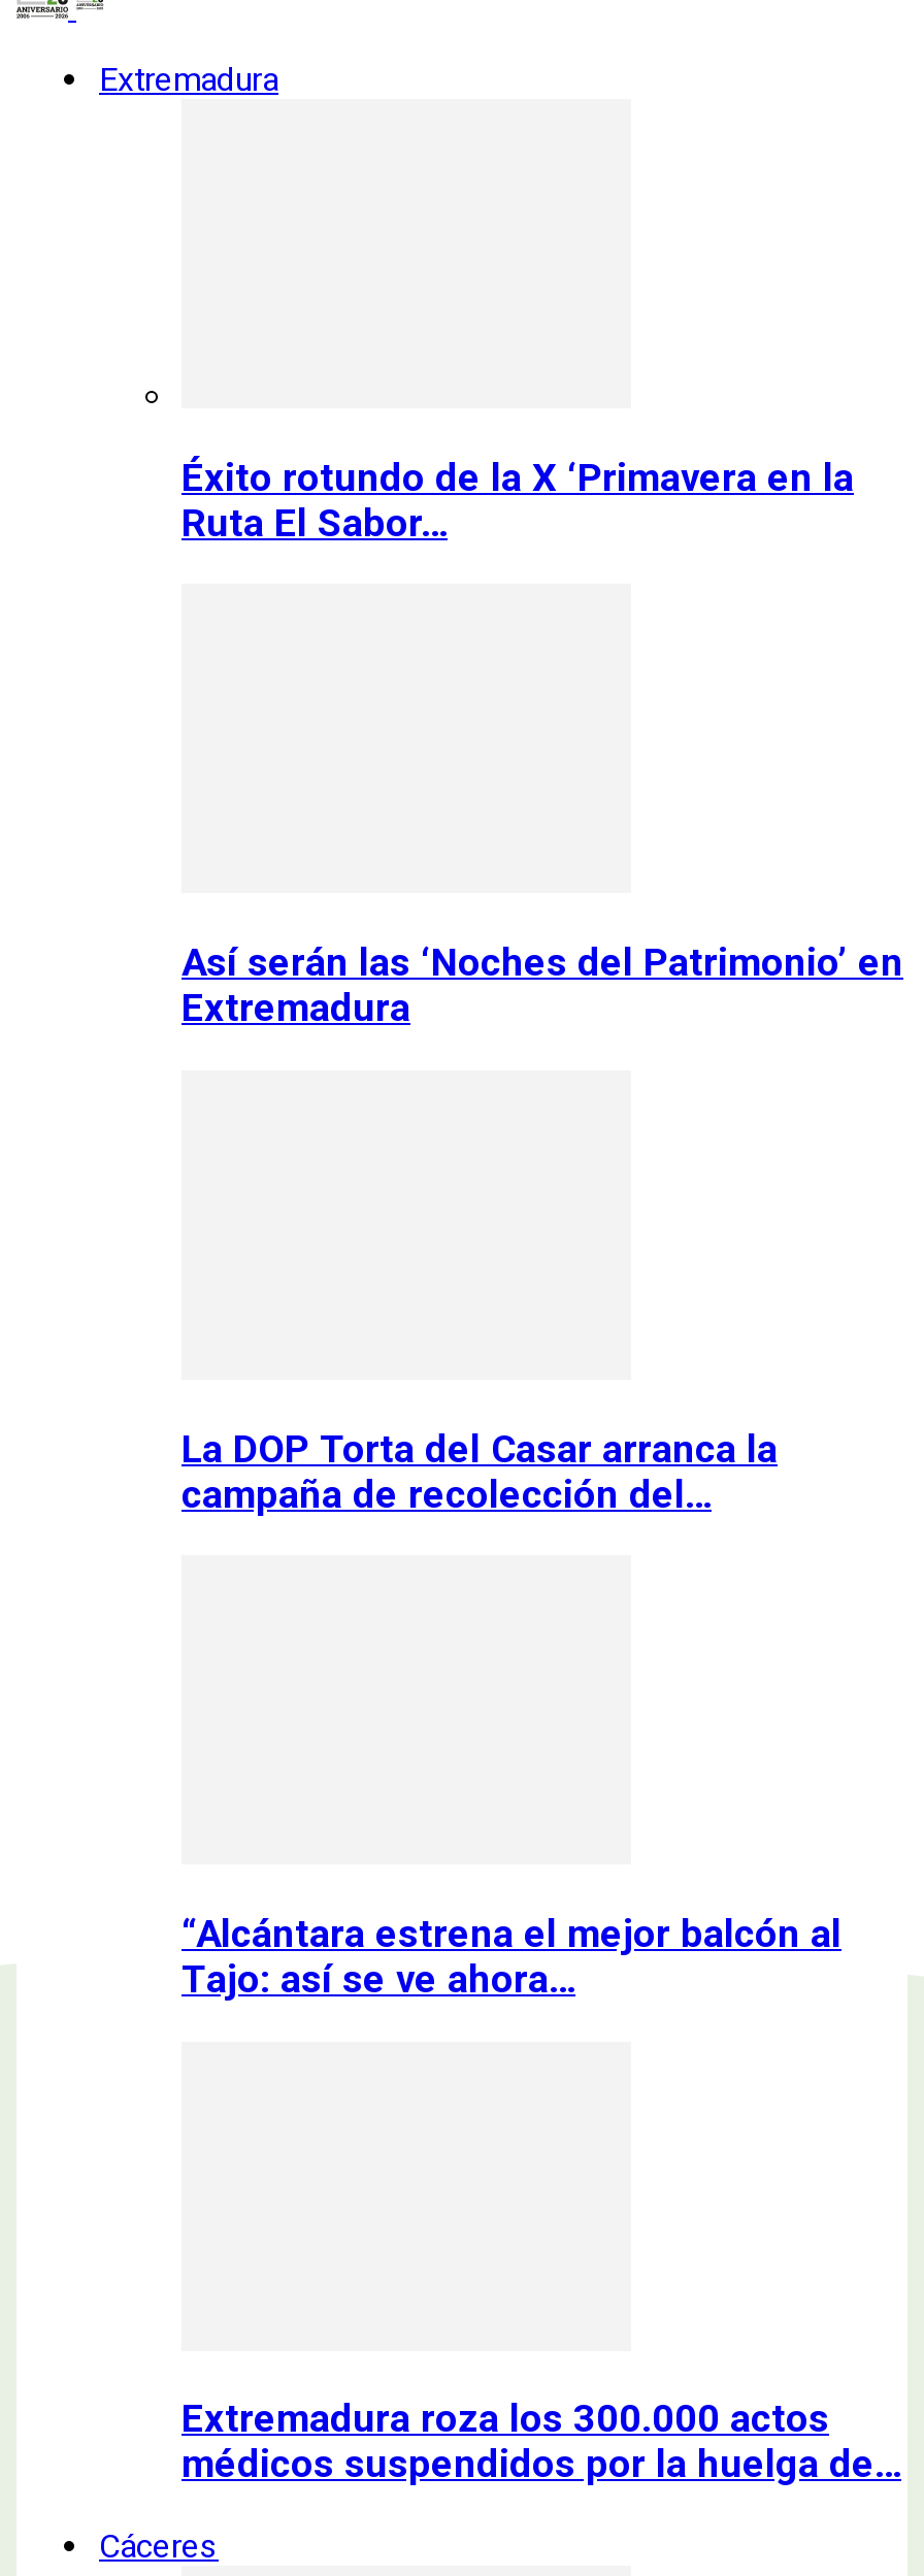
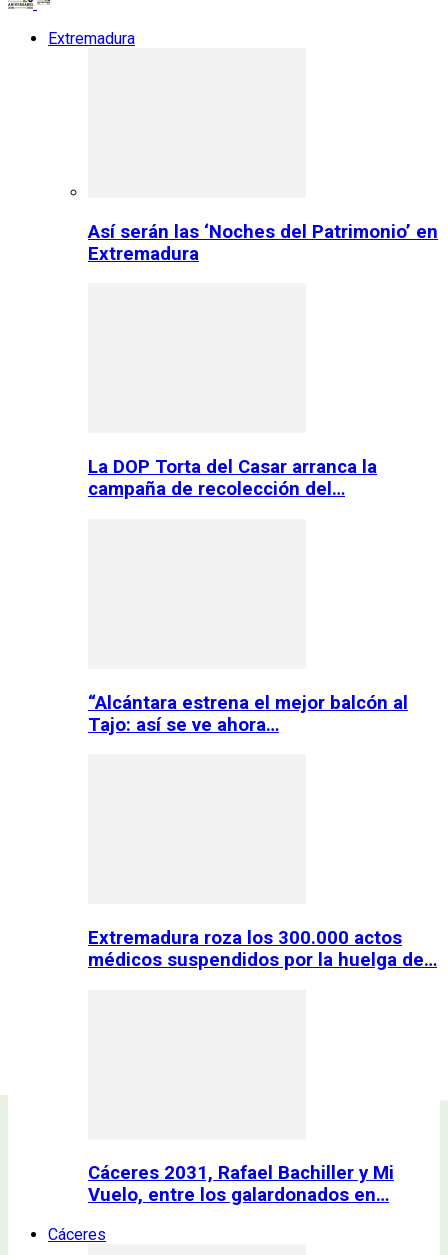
- Éxito rotundo de la X ‘Primavera en la
- Ruta El Sabor…

moved up: Así serán las ‘Noches del Patrimonio’ en | Extremadura | La DOP Torta del Casar arranca la | campaña de recolección del… | “Alcántara estrena el mejor balcón al | Tajo: así se ve ahora… | Extremadura roza los 300.000 actos | médicos suspendidos por la huelga de…

+ Cáceres 2031, Rafael Bachiller y Mi
+ Vuelo, entre los galardonados en…
